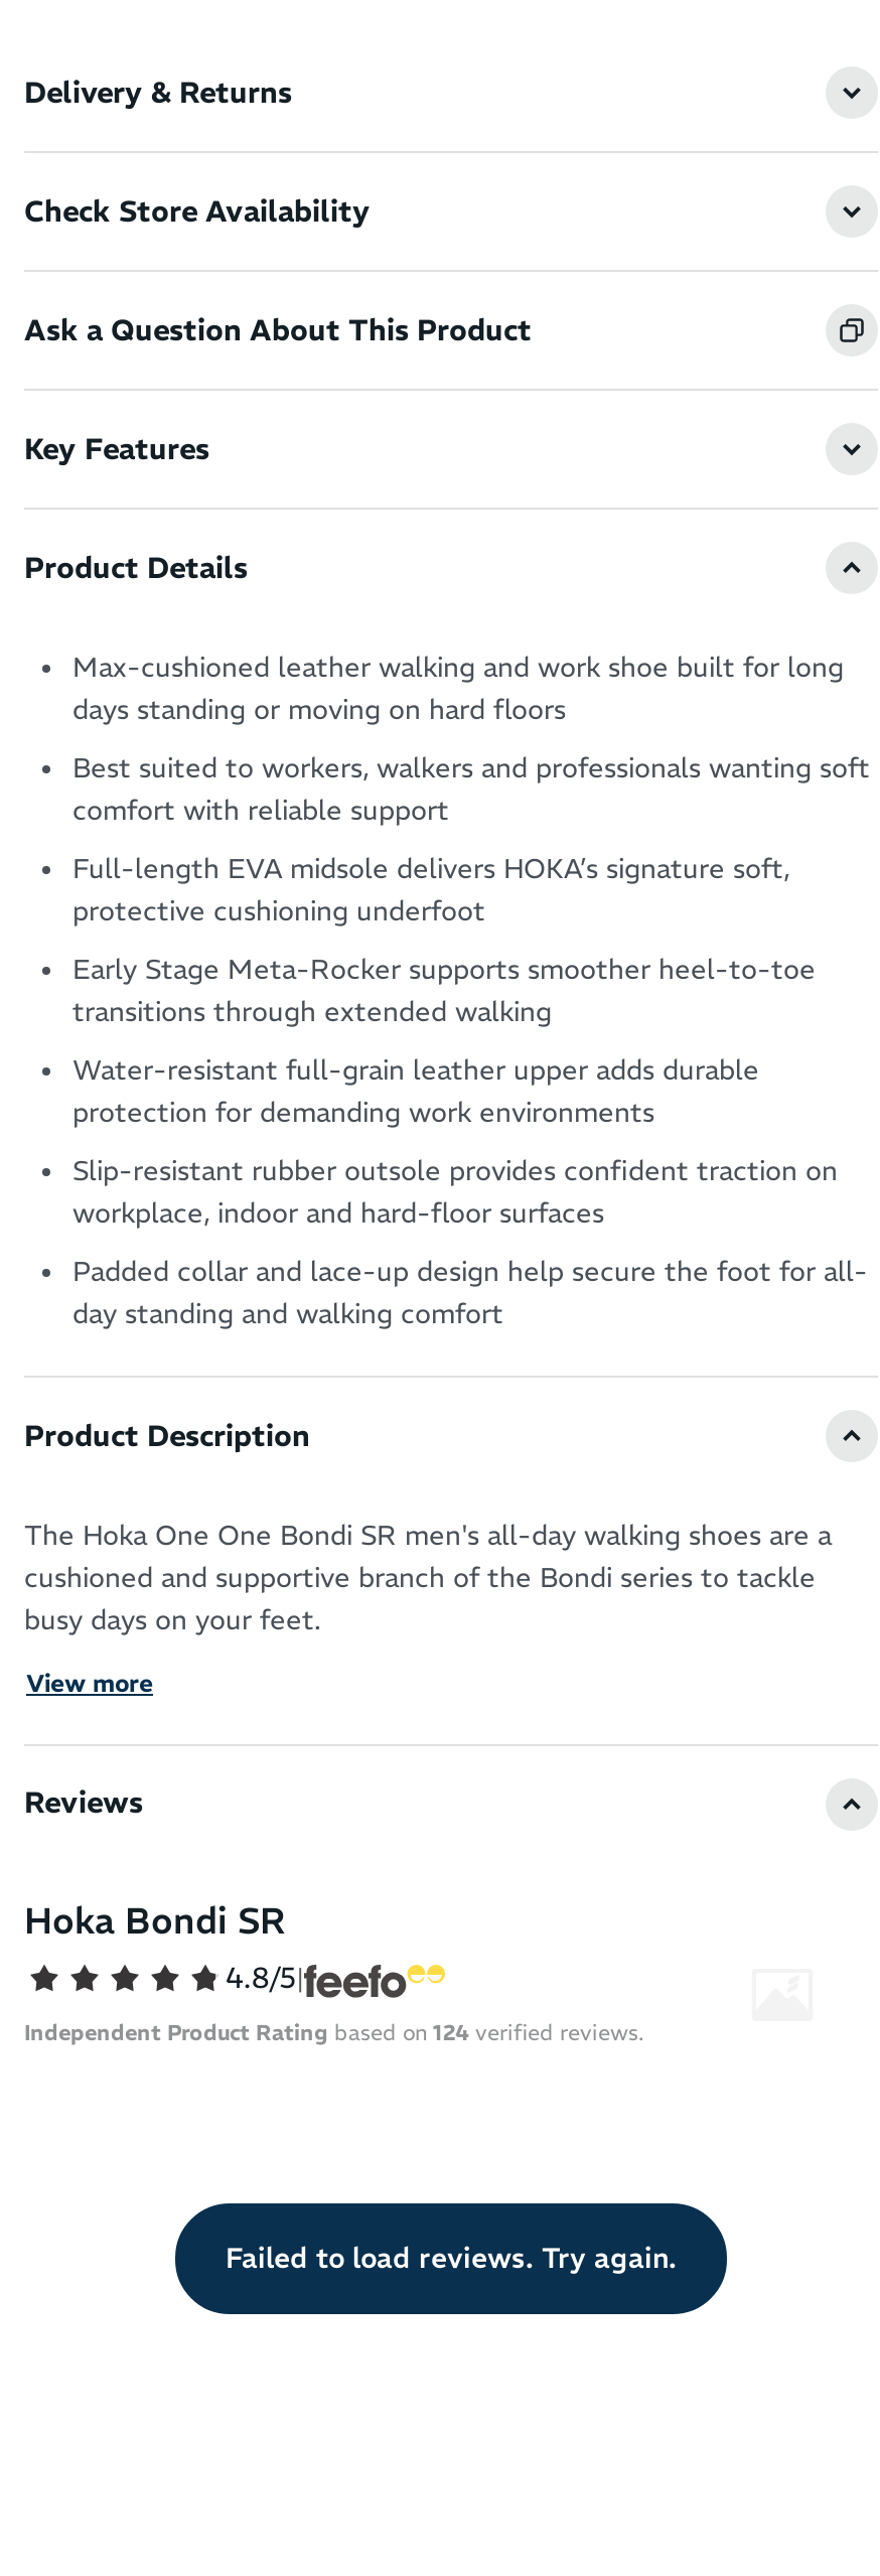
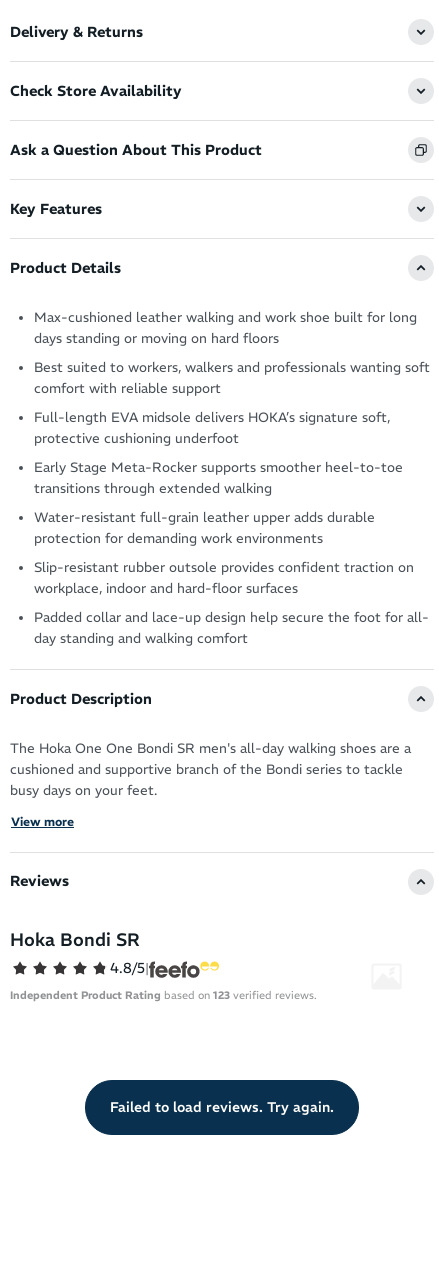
- Independent Product Rating based on 124 verified reviews.
+ Independent Product Rating based on 123 verified reviews.
